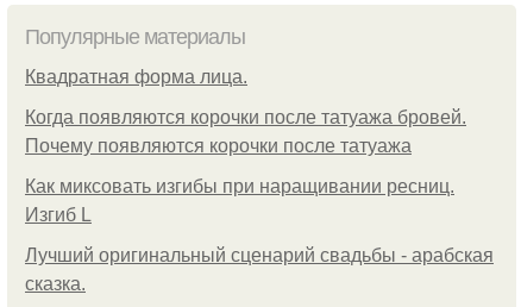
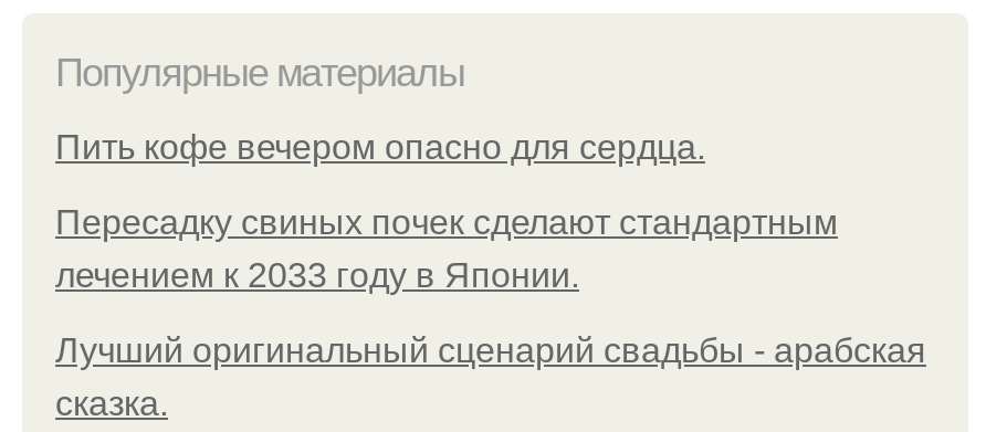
- Квадратная форма лица.
- Когда появляются корочки после татуажа бровей.
- Почему появляются корочки после татуажа
- Как миксовать изгибы при наращивании ресниц.
- Изгиб L
+ Пить кофе вечером опасно для сердца.
+ Пересадку свиных почек сделают стандартным
+ лечением к 2033 году в Японии.
